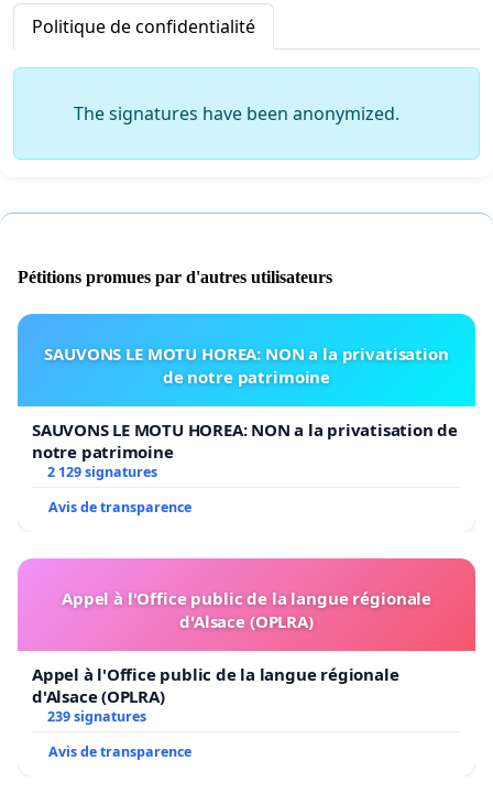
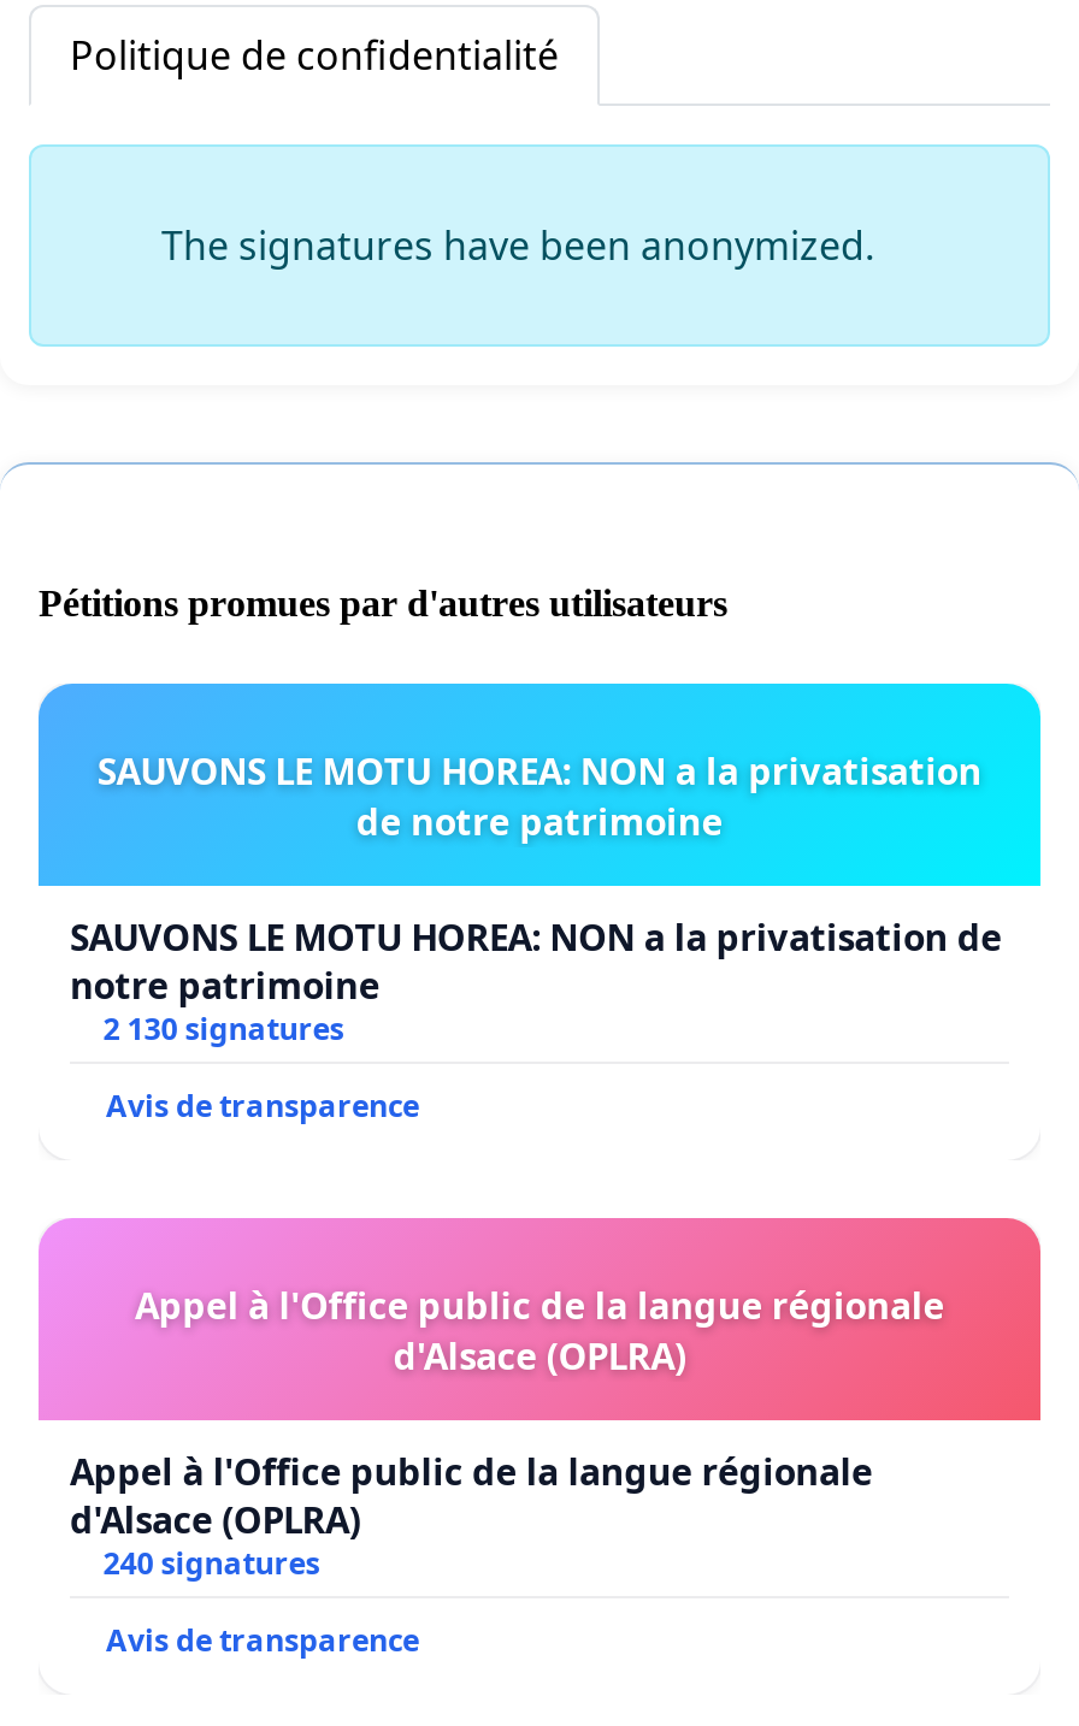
- 2 129 signatures
+ 2 130 signatures

- 239 signatures
+ 240 signatures
